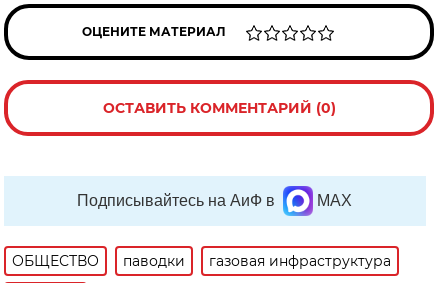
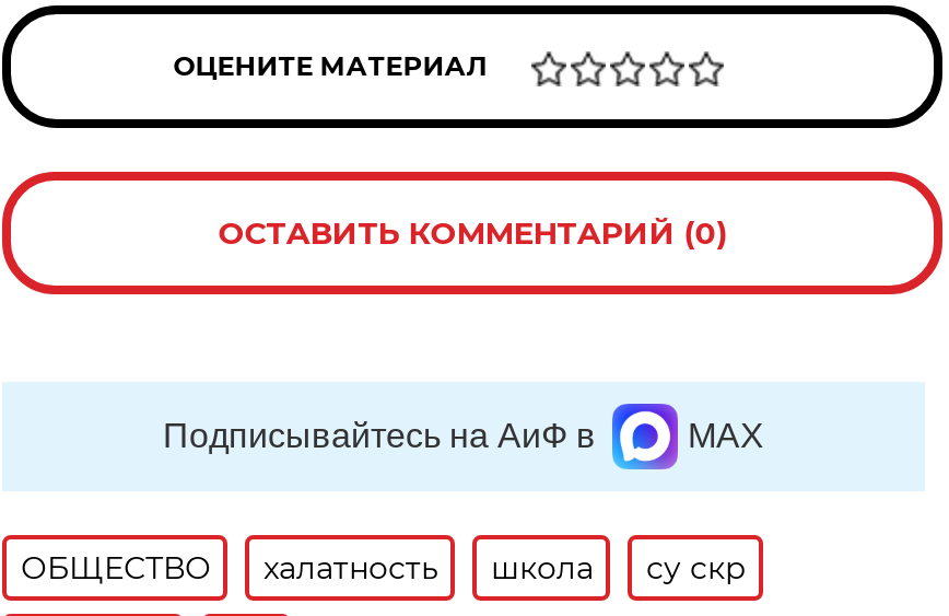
- паводки
- газовая инфраструктура
+ халатность
+ школа
+ су скр
